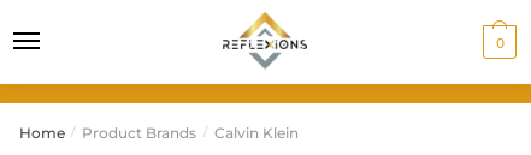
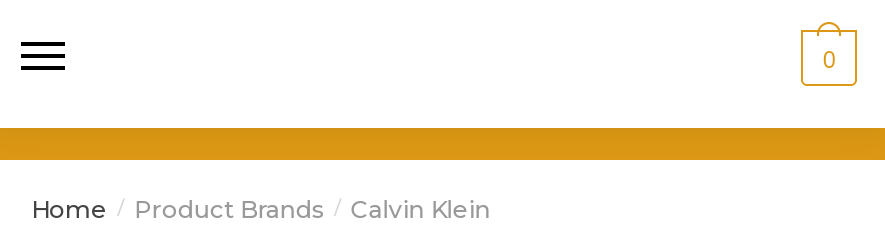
- [image]
